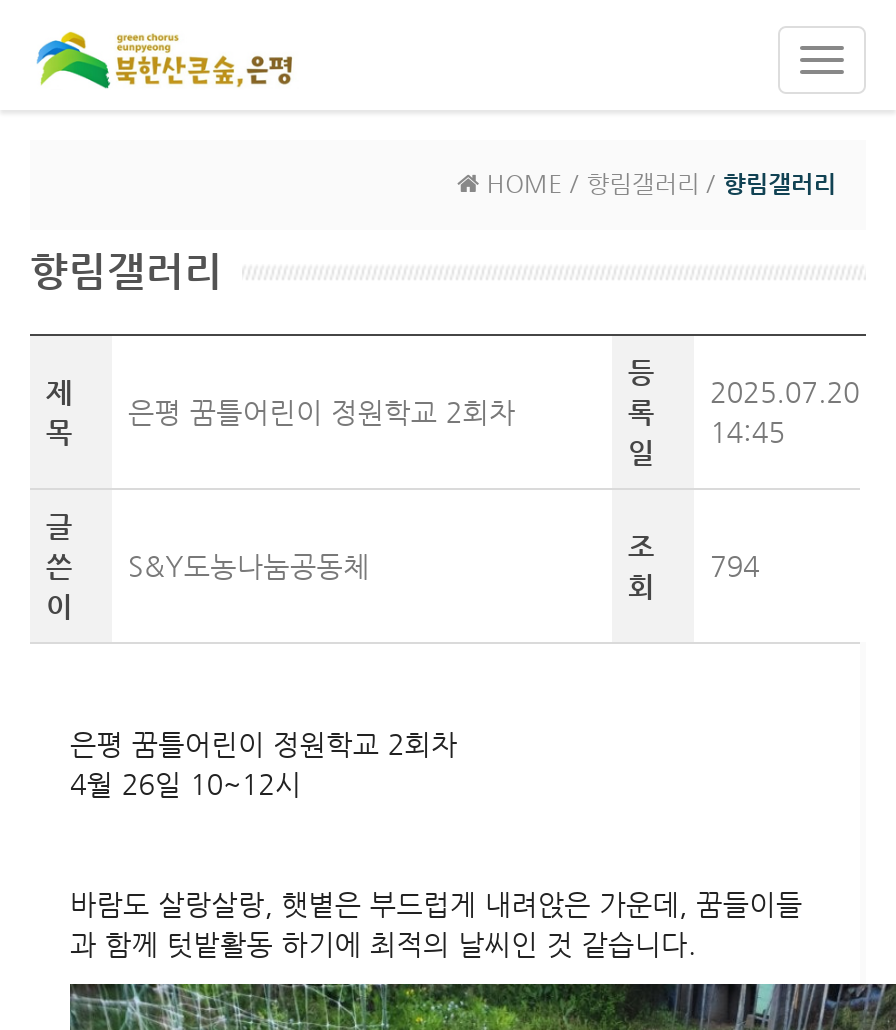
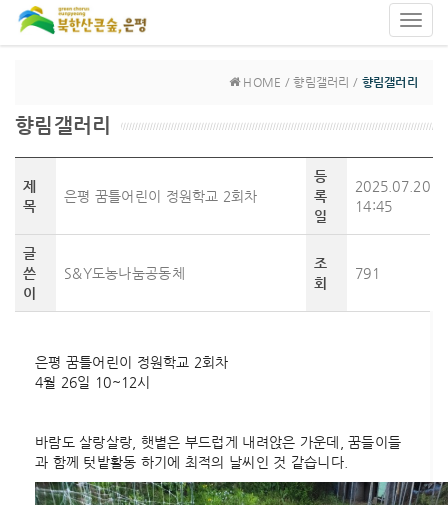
- 794
+ 791
